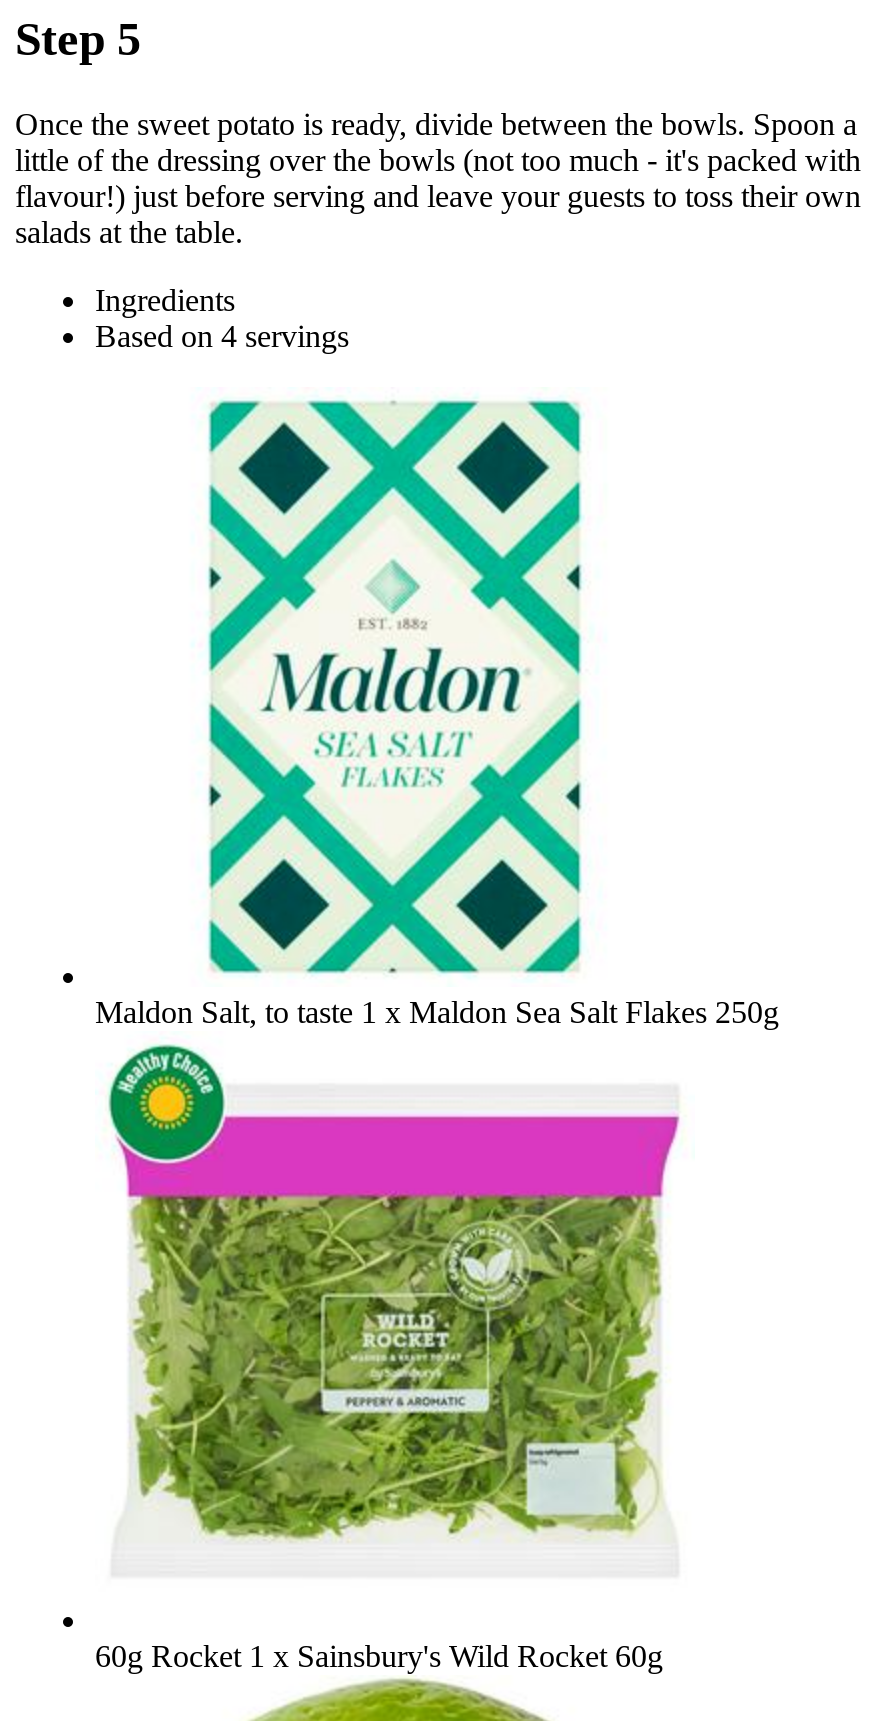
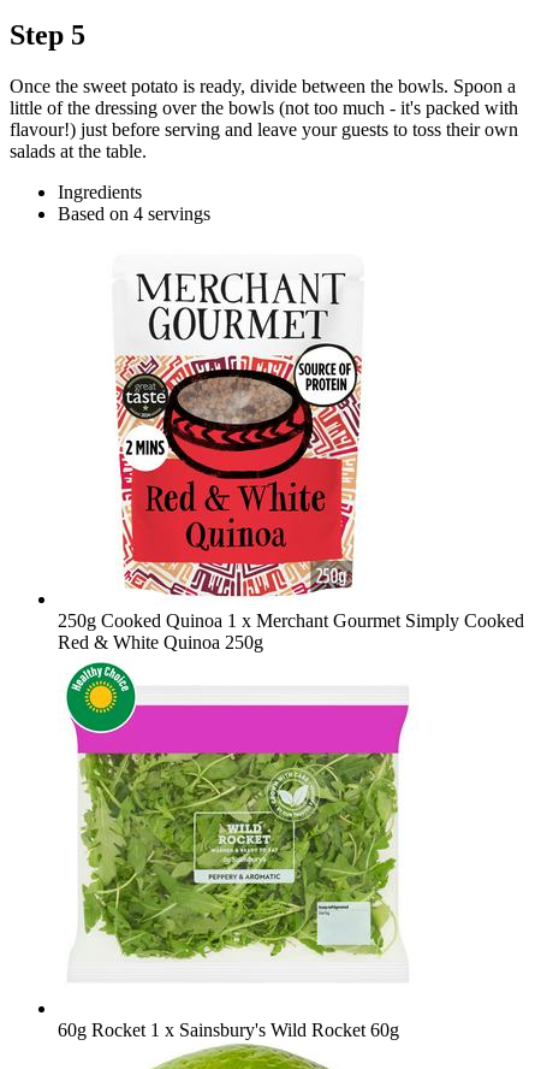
- [image]
- Maldon Salt, to taste 1 x Maldon Sea Salt Flakes 250g
+ [image]
+ 250g Cooked Quinoa 1 x Merchant Gourmet Simply Cooked
+ Red & White Quinoa 250g
